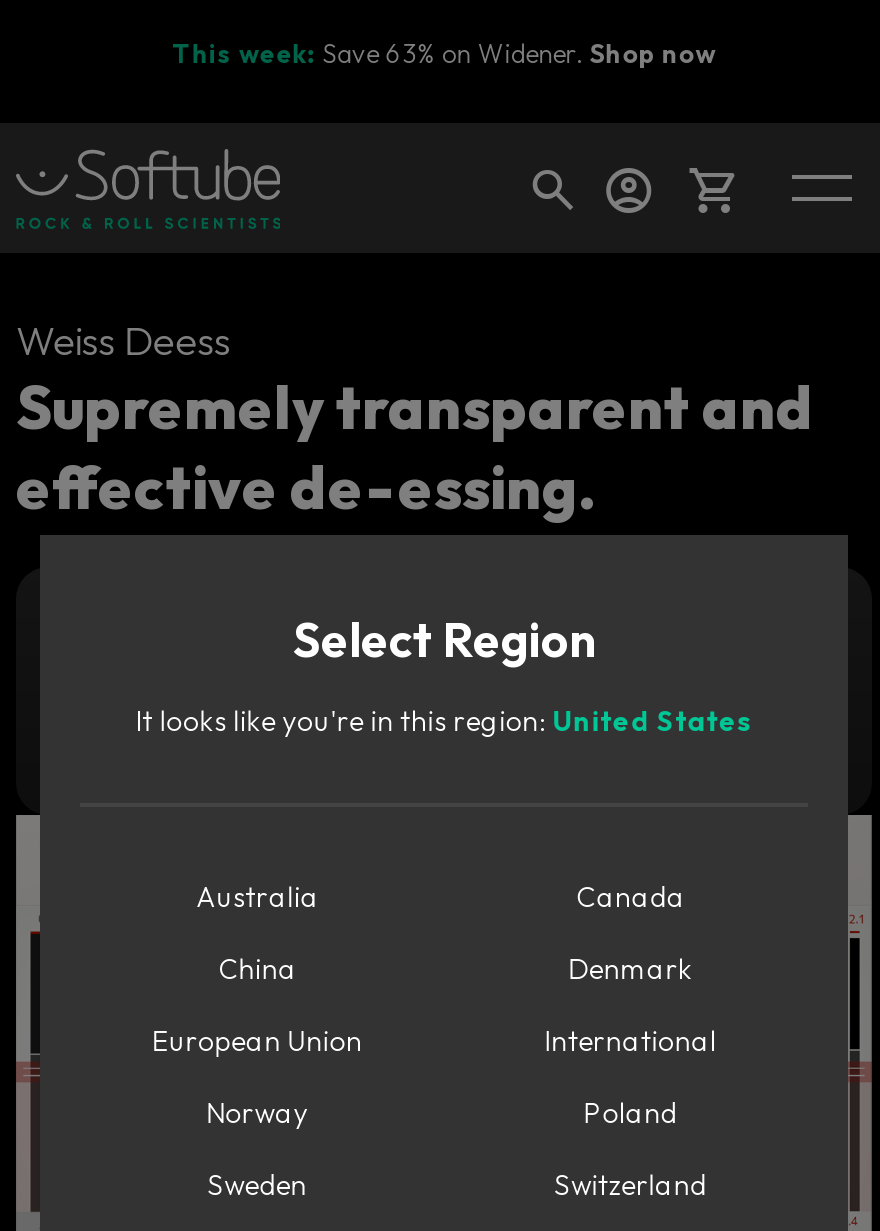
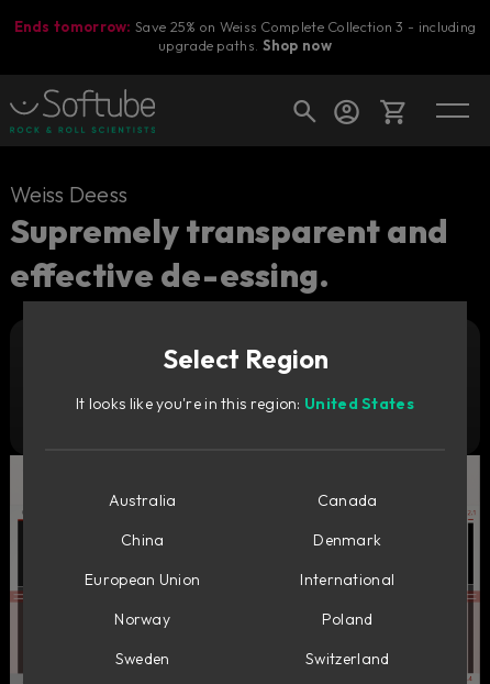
- This week: Save 63% on Widener. Shop now
+ Ends tomorrow: Save 25% on Weiss Complete Collection 3 - including
+ upgrade paths. Shop now
